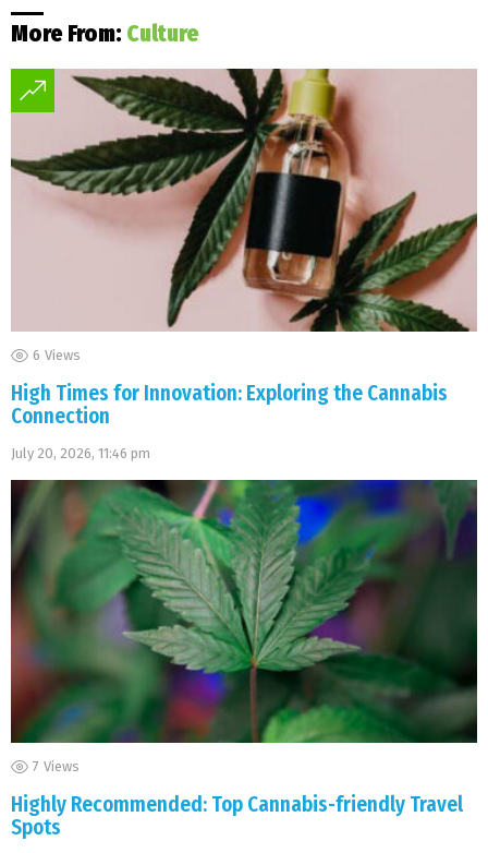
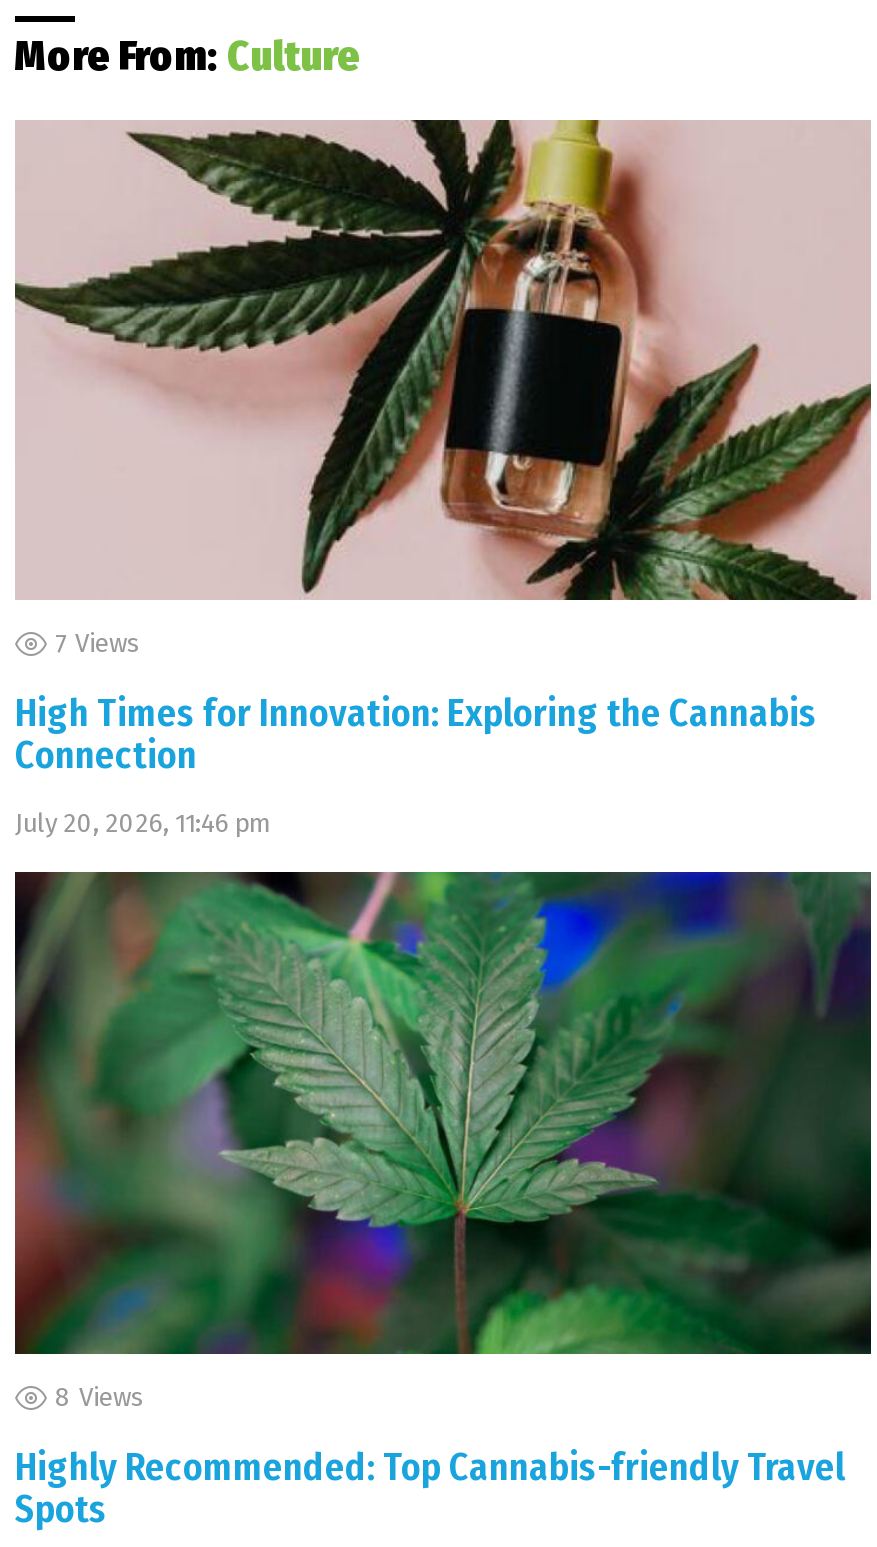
- [image]

- 6 Views
+ 7 Views

- 7 Views
+ 8 Views
